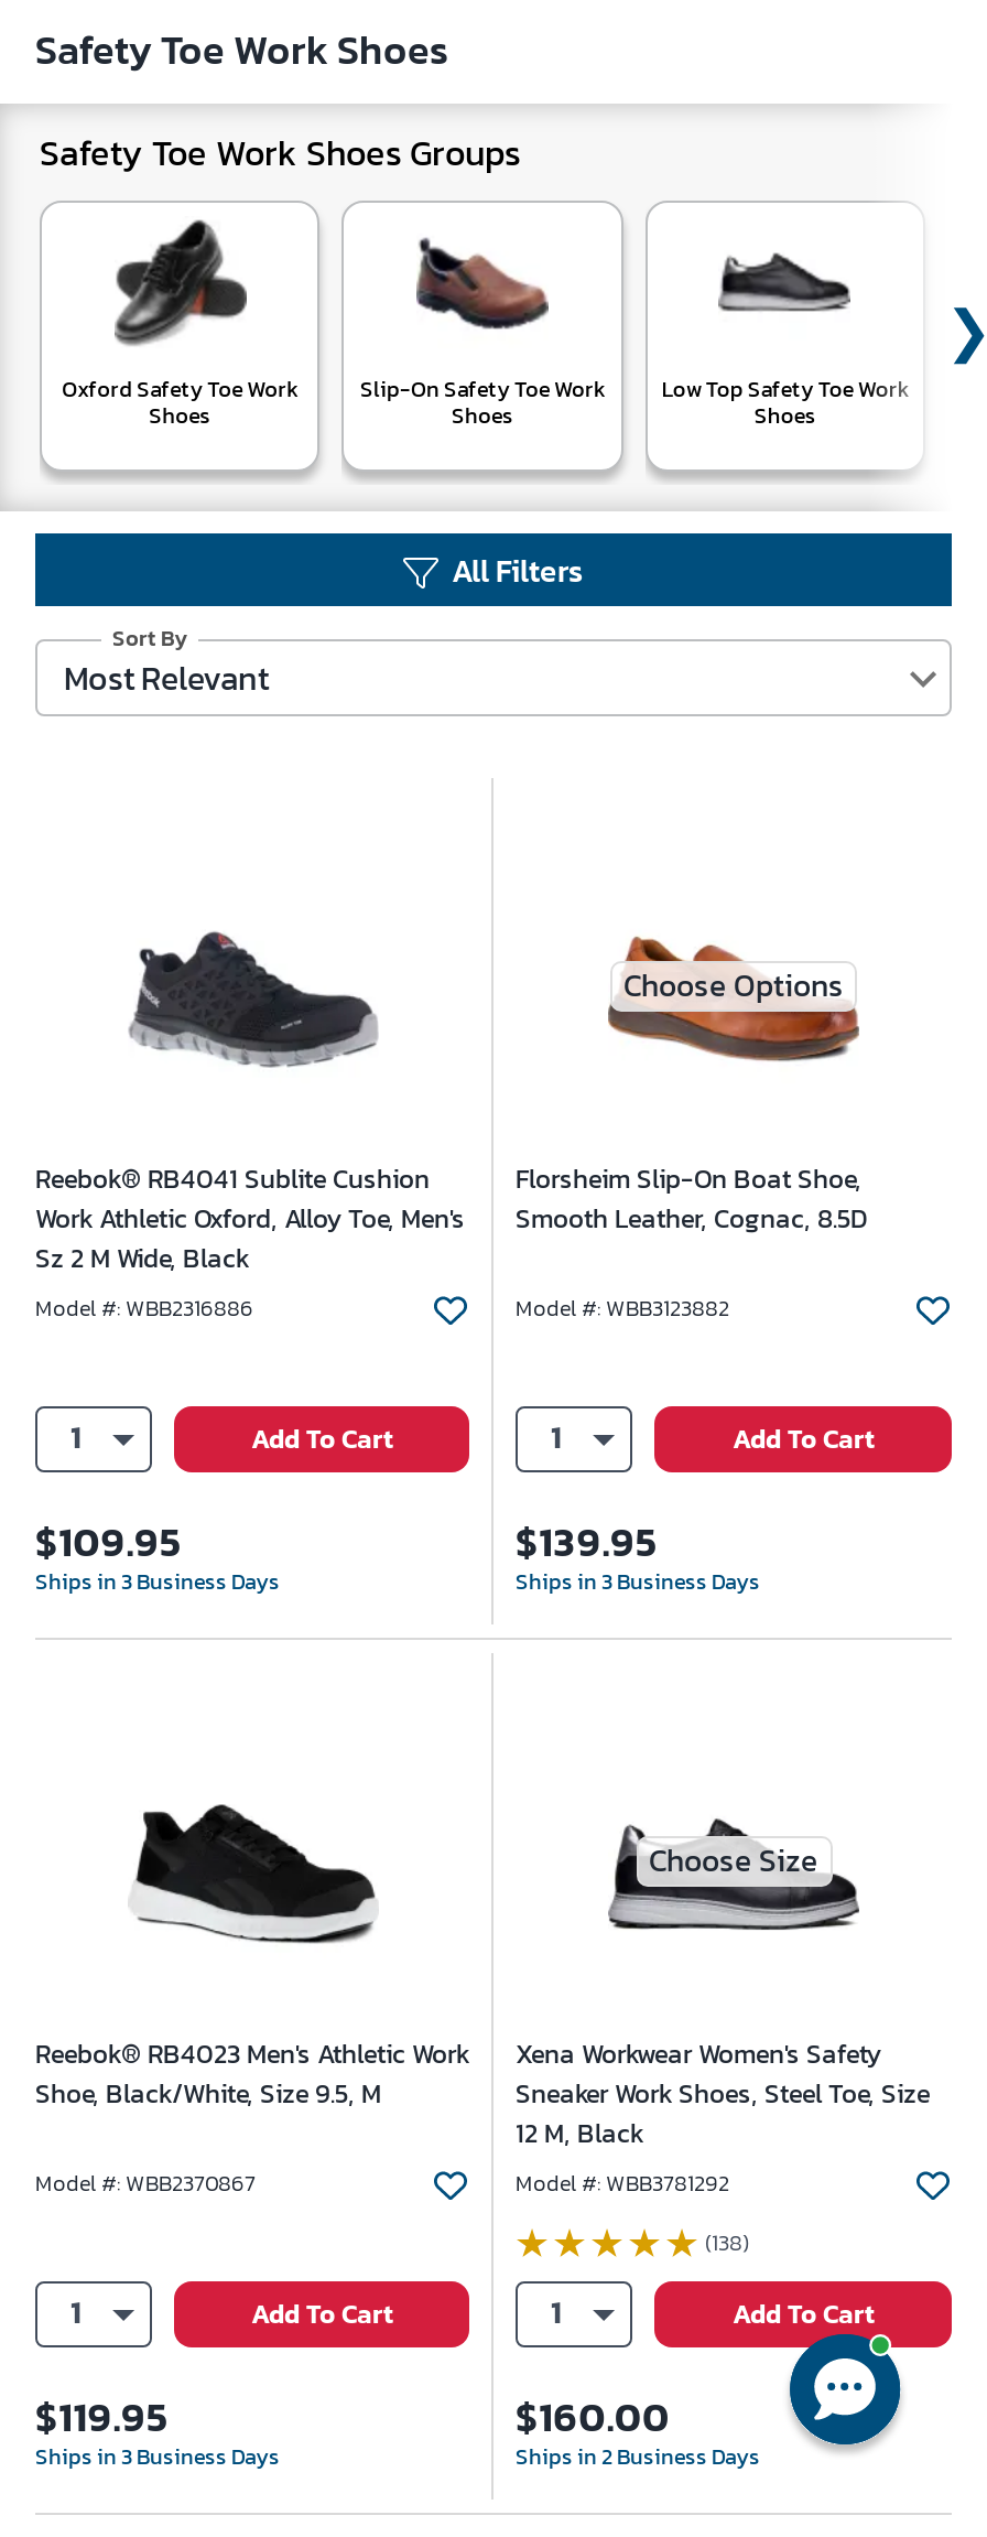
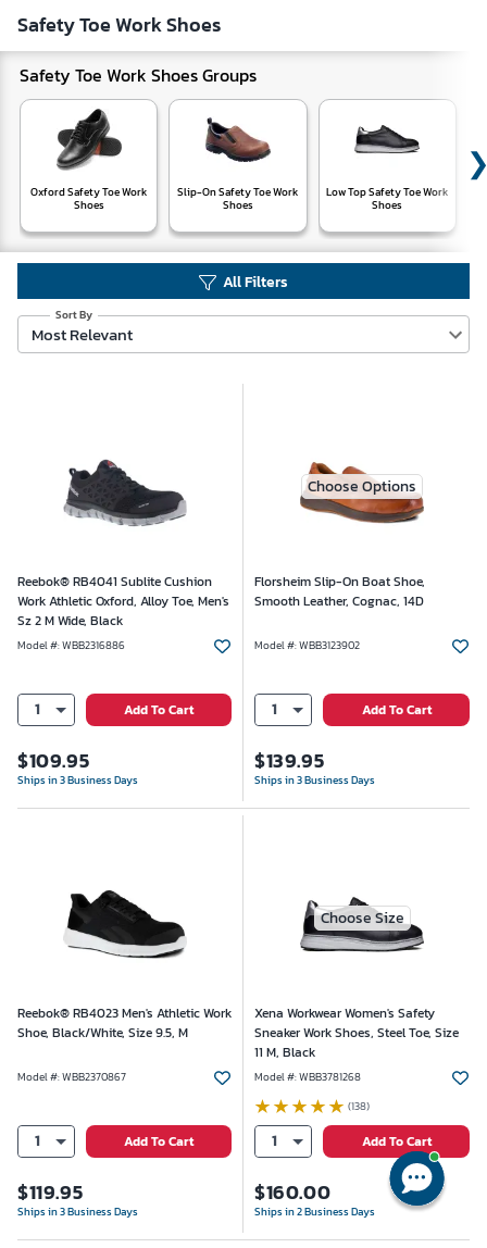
- Smooth Leather, Cognac, 8.5D
+ Smooth Leather, Cognac, 14D

- Model #: WBB3123882
+ Model #: WBB3123902

- 12 M, Black
+ 11 M, Black

- Model #: WBB3781292
+ Model #: WBB3781268
